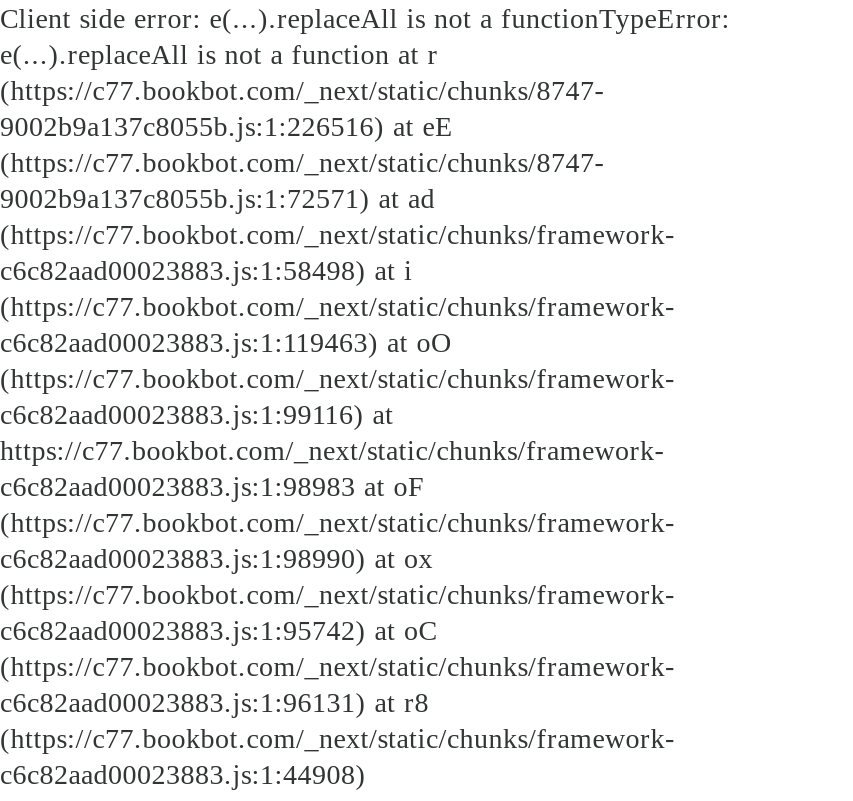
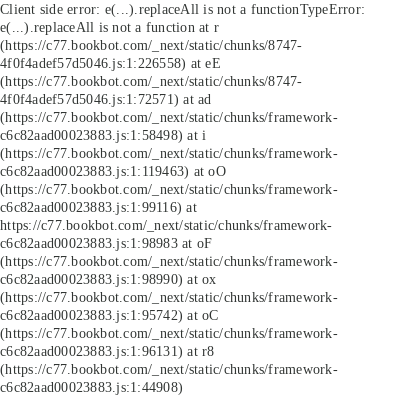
- 9002b9a137c8055b.js:1:226516) at eE
+ 4f0f4adef57d5046.js:1:226558) at eE

- 9002b9a137c8055b.js:1:72571) at ad
+ 4f0f4adef57d5046.js:1:72571) at ad
